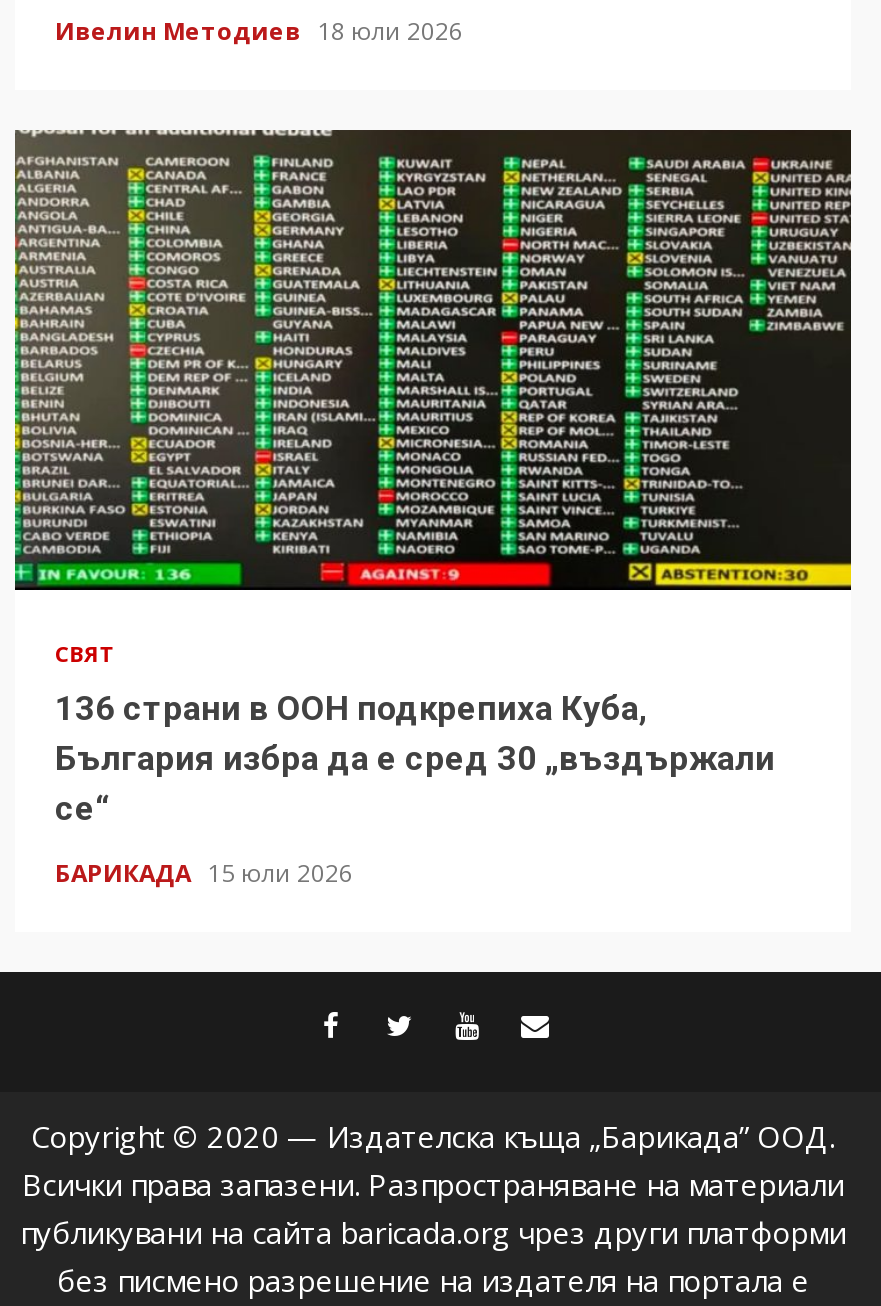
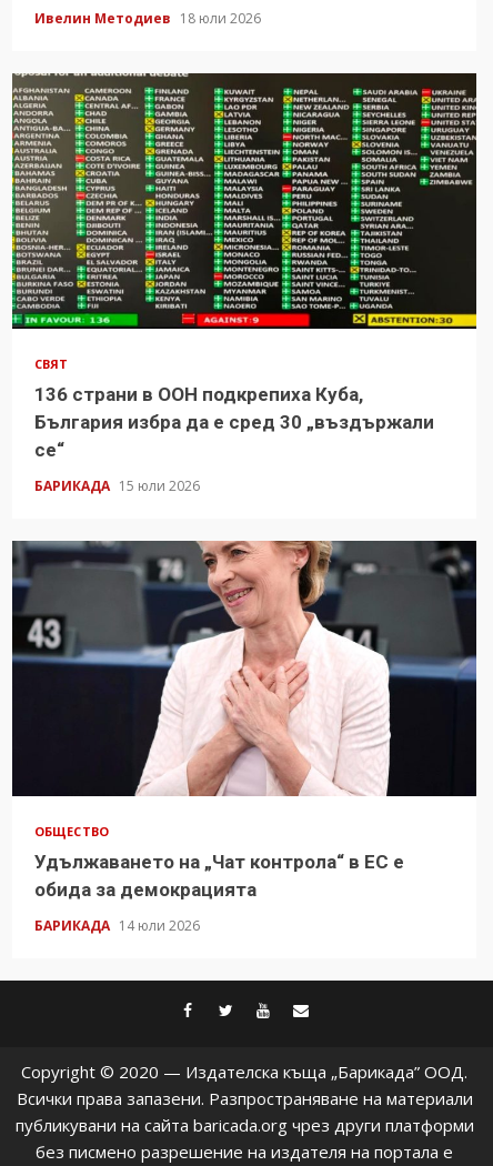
+ [image]
+ ОБЩЕСТВО
+ Удължаването на „Чат контрола“ в ЕС е
+ обида за демокрацията
+ БАРИКАДА 14 юли 2026
